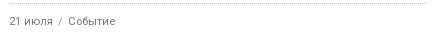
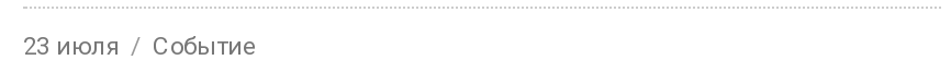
- 21 июля Событие
+ 23 июля Событие
